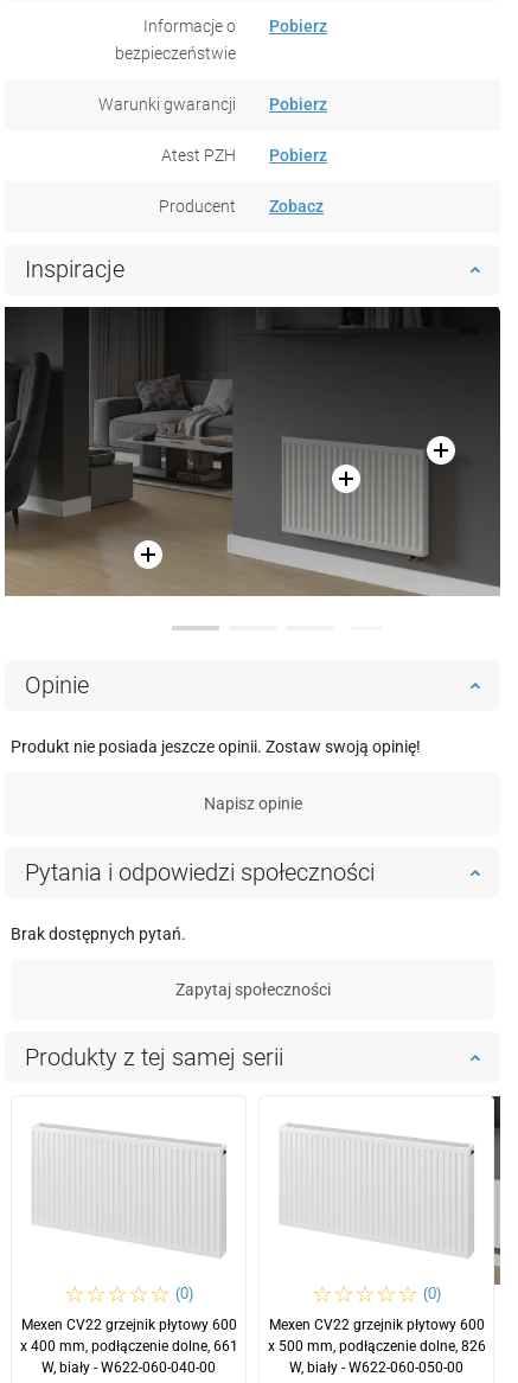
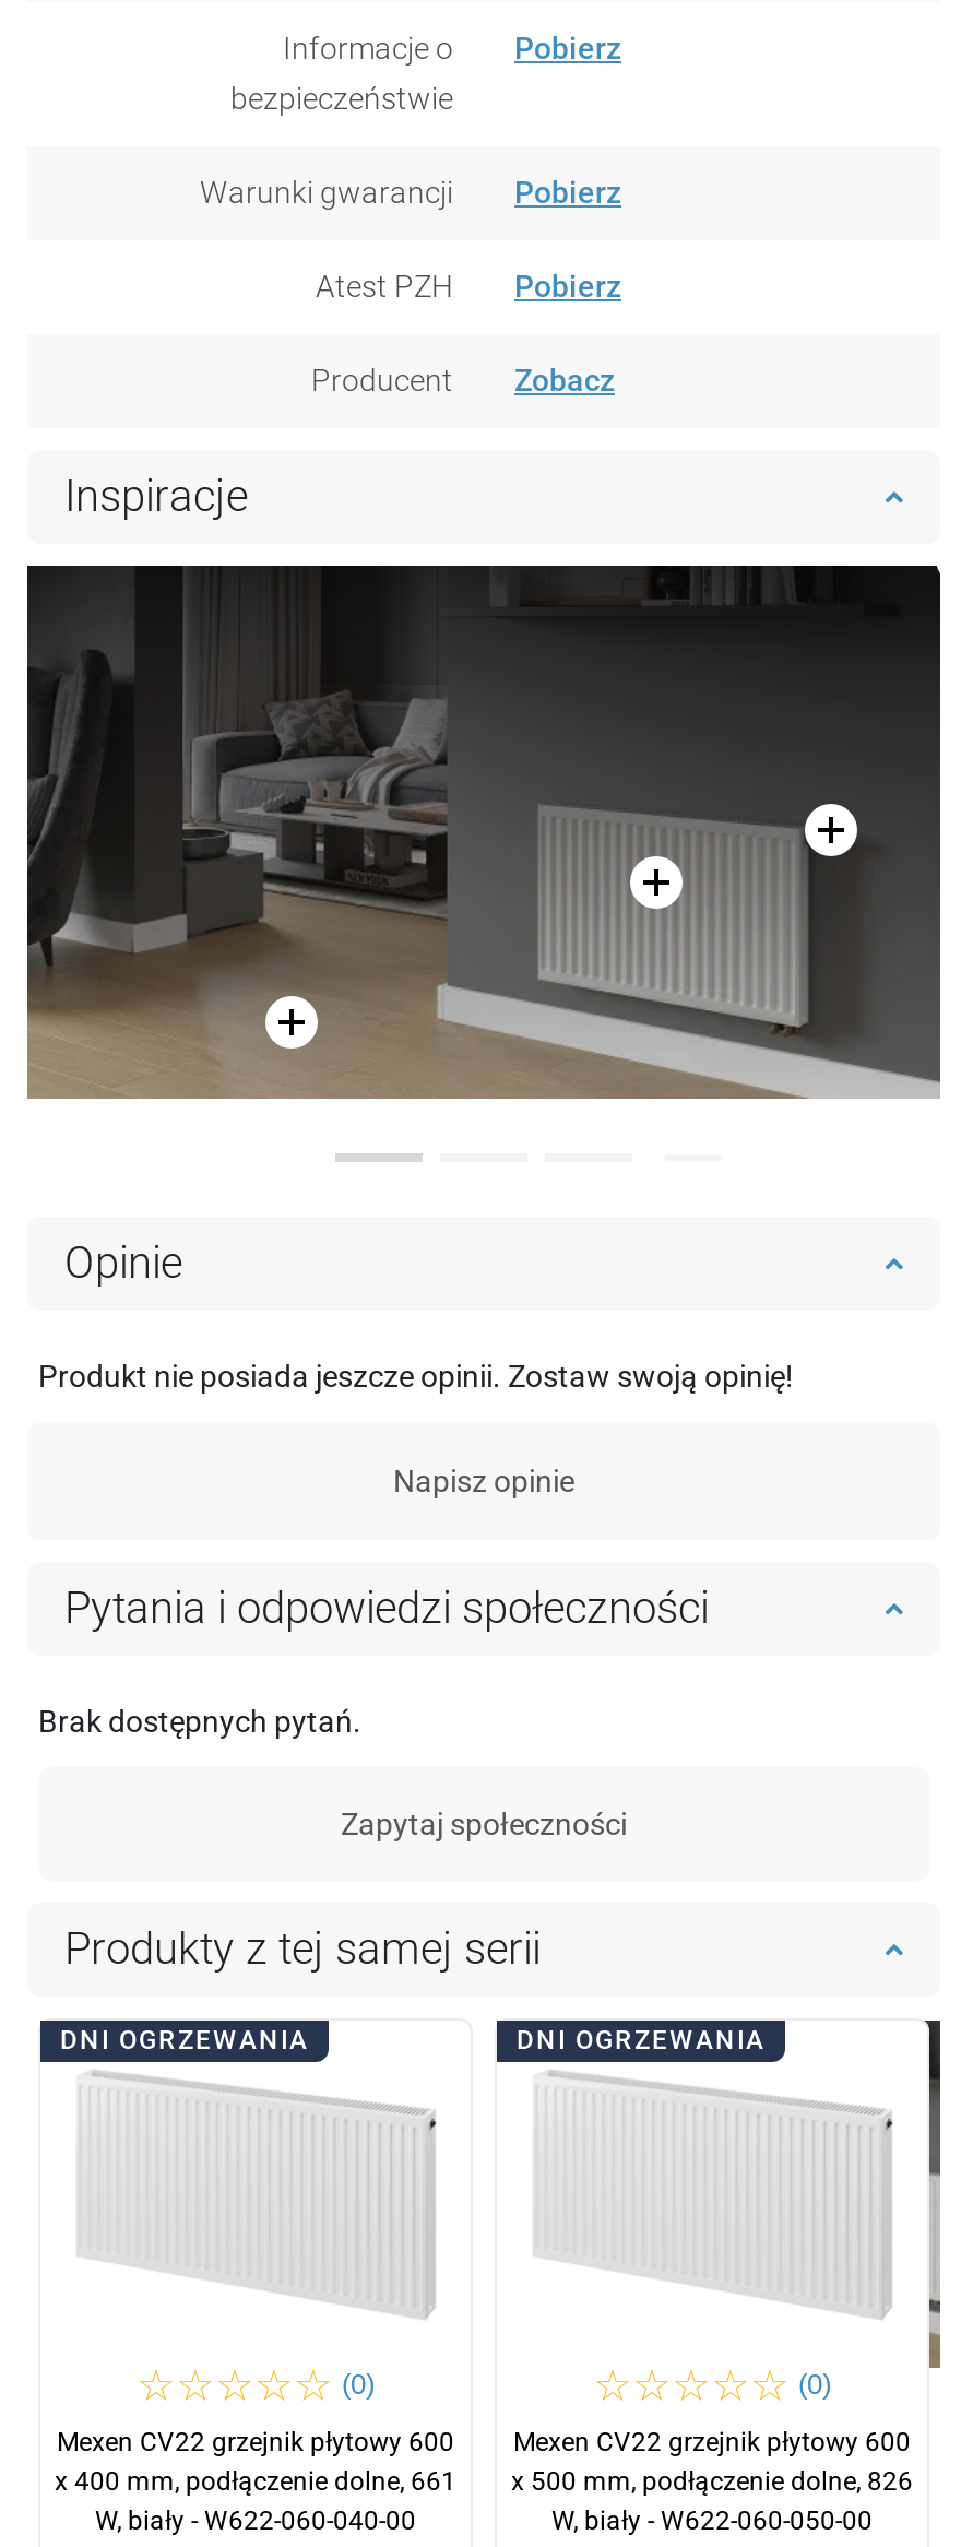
+ DNI OGRZEWANIA

+ DNI OGRZEWANIA
